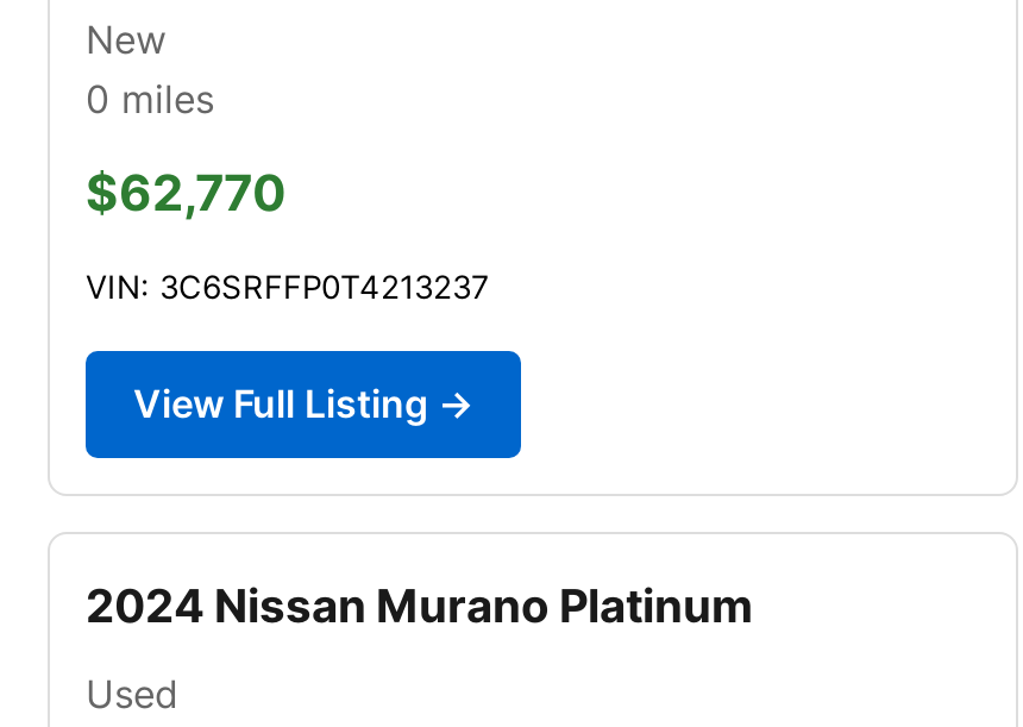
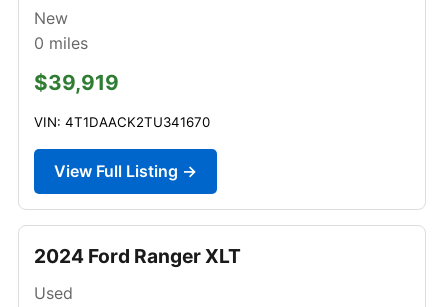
- $62,770
+ $39,919

- VIN: 3C6SRFFP0T4213237
+ VIN: 4T1DAACK2TU341670

- 2024 Nissan Murano Platinum
+ 2024 Ford Ranger XLT
